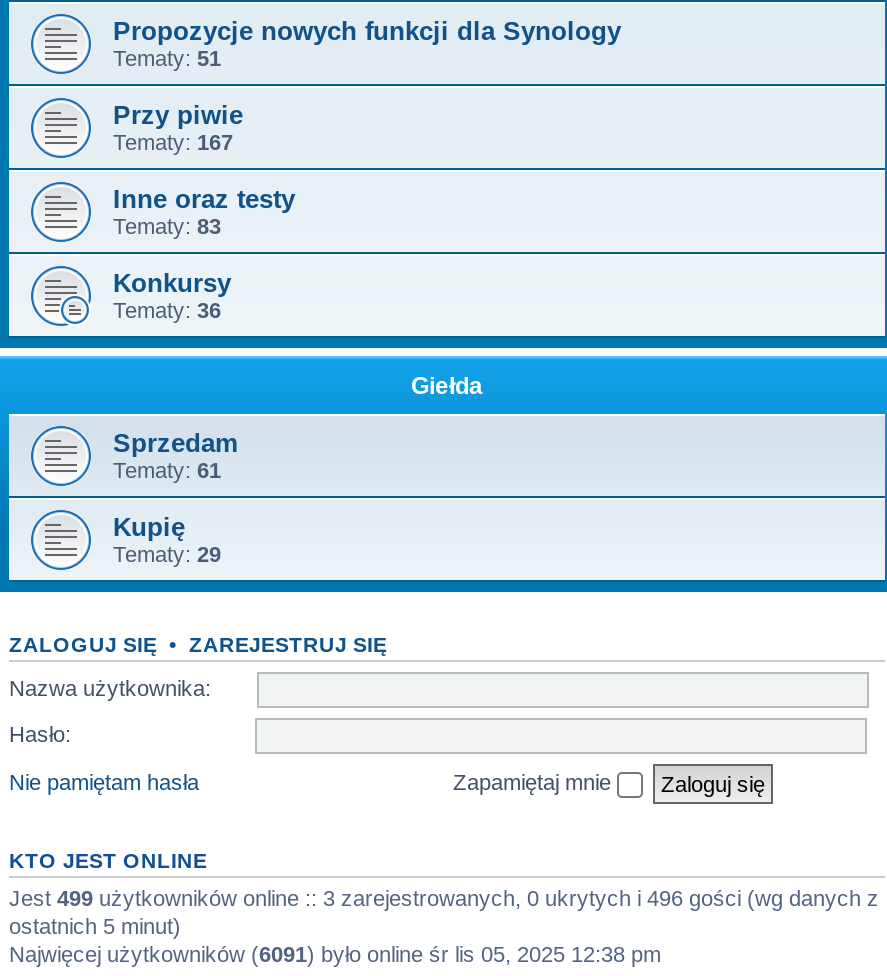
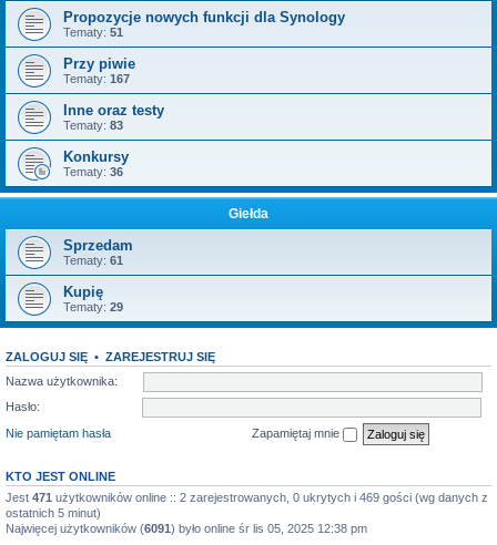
- Jest 499 użytkowników online :: 3 zarejestrowanych, 0 ukrytych i 496 gości (wg danych z
+ Jest 471 użytkowników online :: 2 zarejestrowanych, 0 ukrytych i 469 gości (wg danych z
